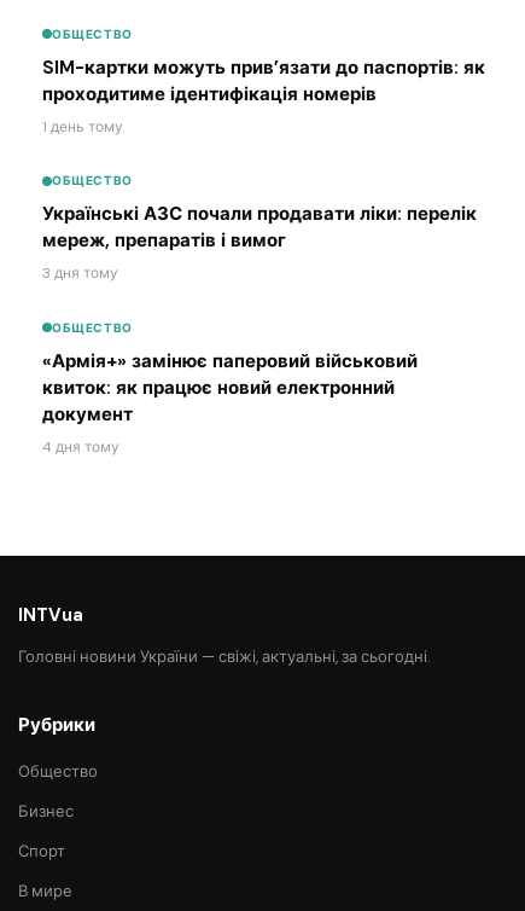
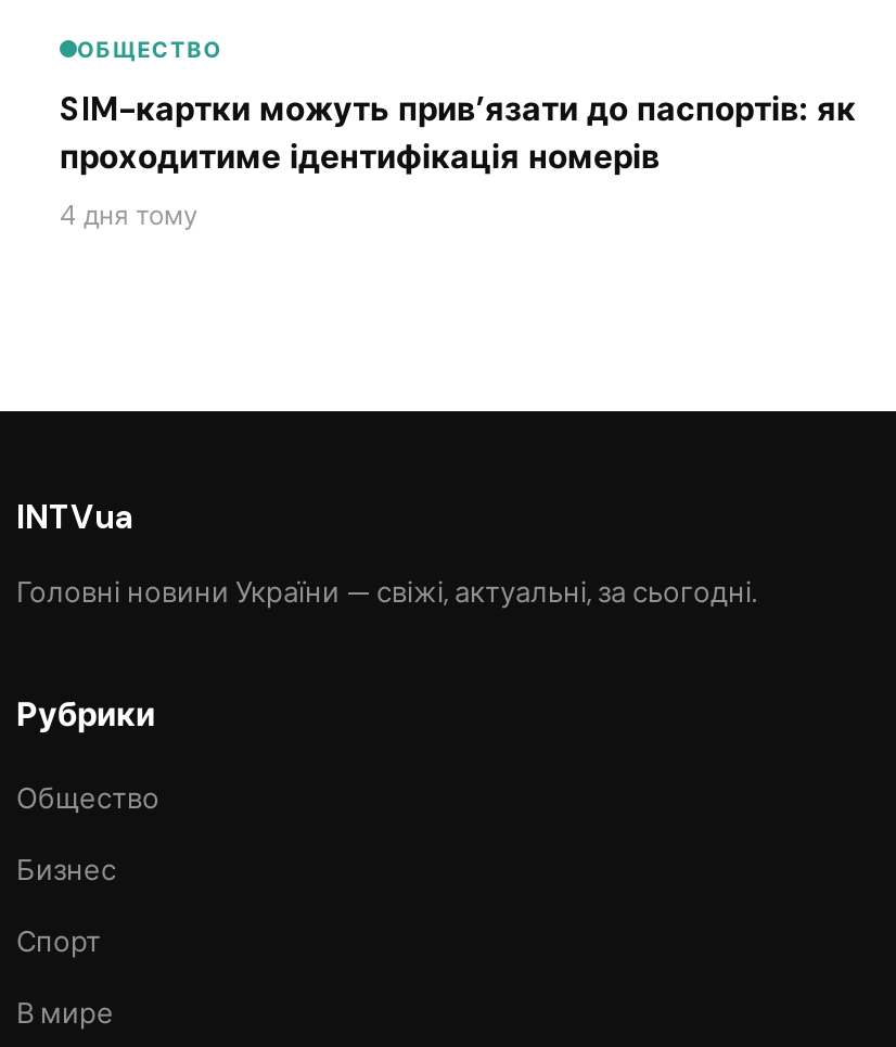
- 1 день тому
- ОБЩЕСТВО
- Українські АЗС почали продавати ліки: перелік
- мереж, препаратів і вимог
- 3 дня тому
- ОБЩЕСТВО
- «Армія+» замінює паперовий військовий
- квиток: як працює новий електронний
- документ
